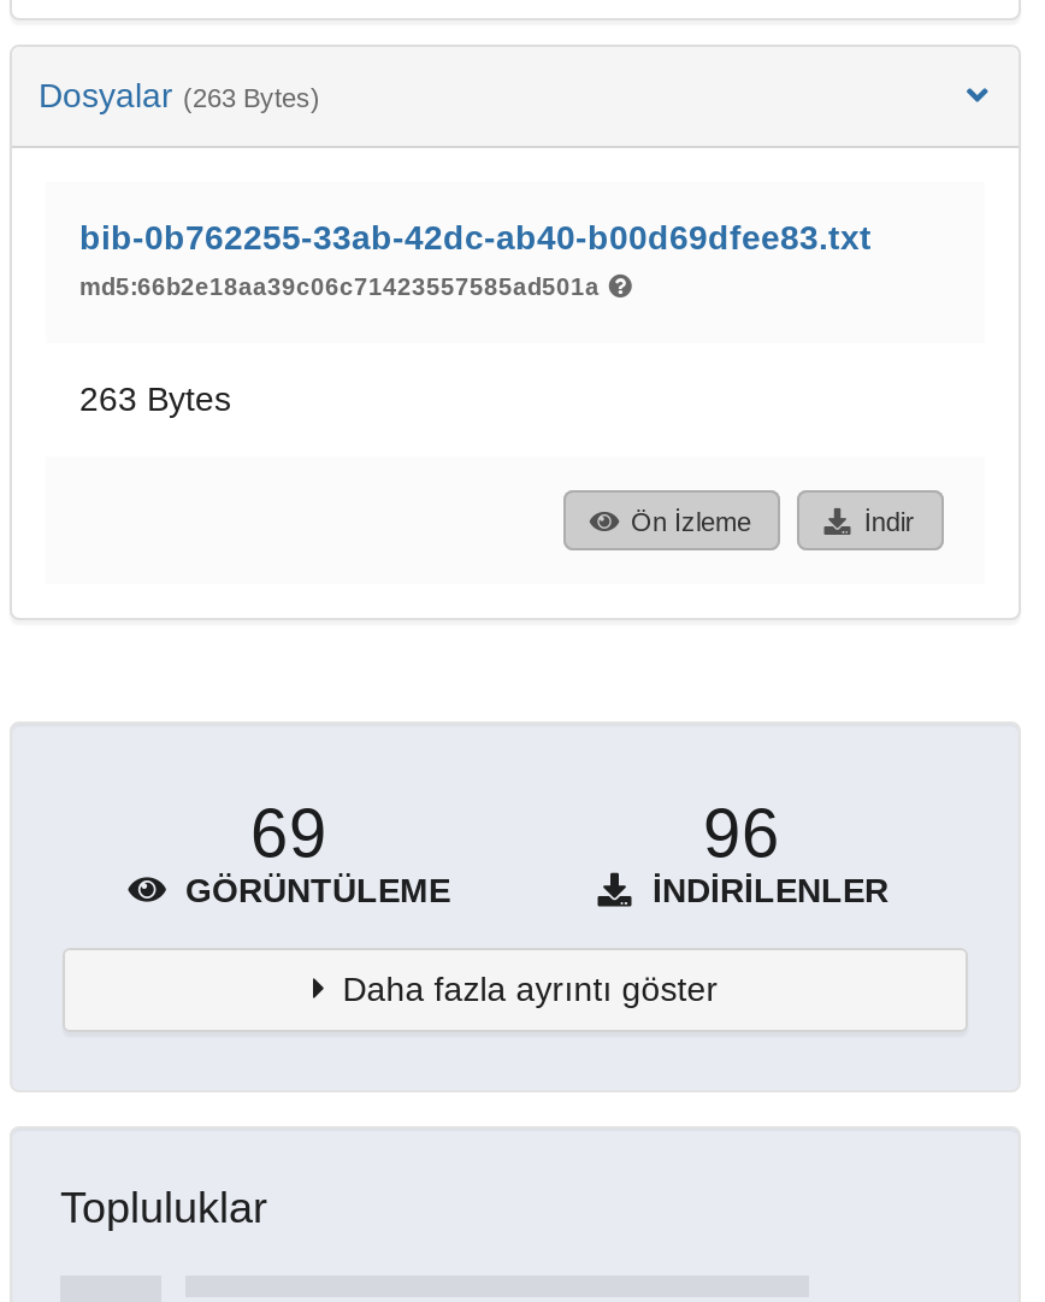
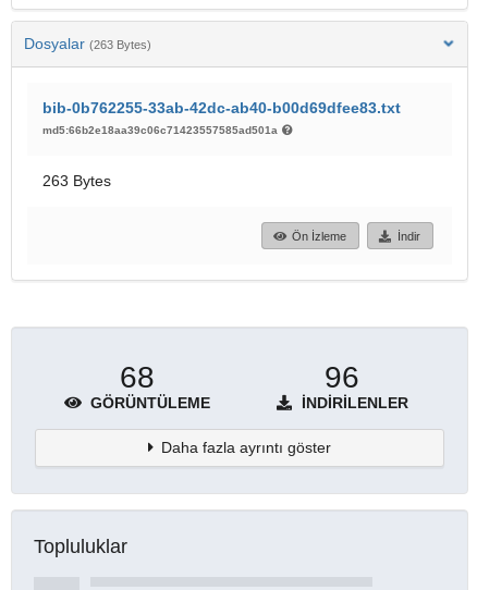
- 69
+ 68
